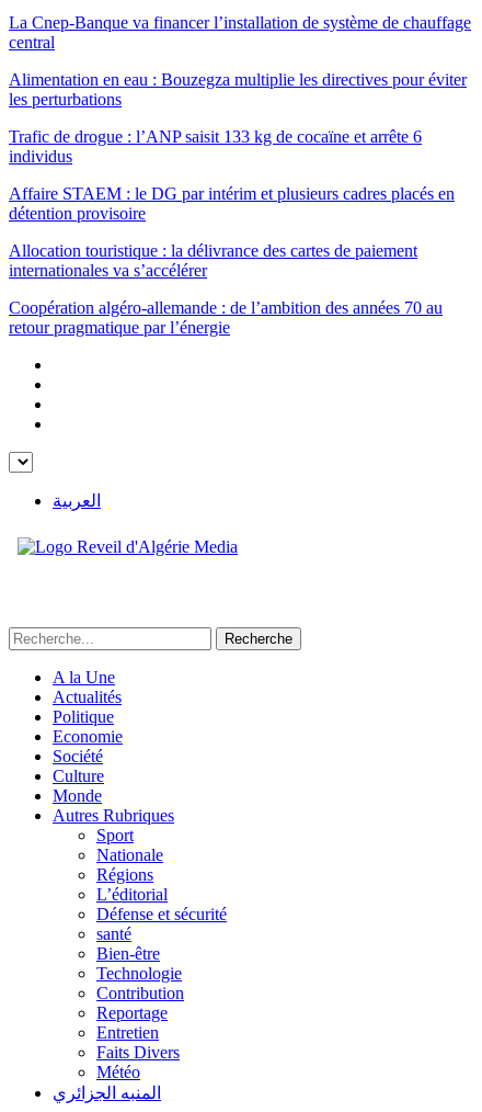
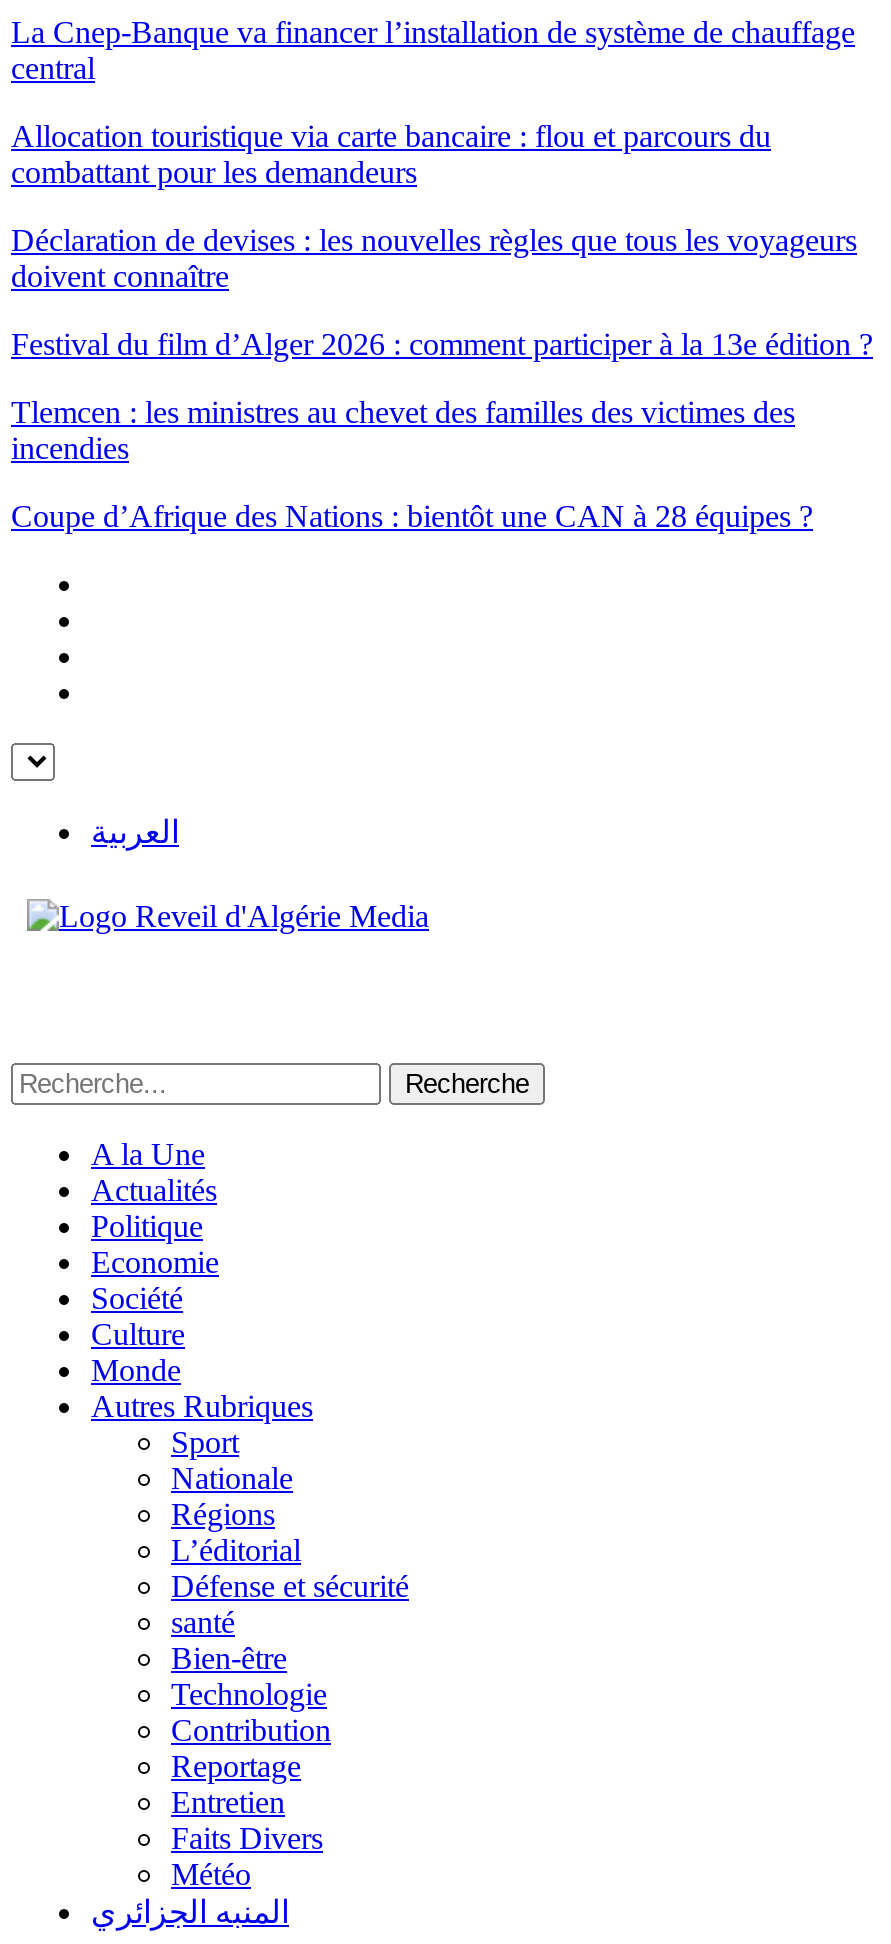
- Alimentation en eau : Bouzegza multiplie les directives pour éviter
- les perturbations
+ Allocation touristique via carte bancaire : flou et parcours du
+ combattant pour les demandeurs

- Trafic de drogue : l’ANP saisit 133 kg de cocaïne et arrête 6
- individus
+ Déclaration de devises : les nouvelles règles que tous les voyageurs
+ doivent connaître

- Affaire STAEM : le DG par intérim et plusieurs cadres placés en
- détention provisoire
+ Festival du film d’Alger 2026 : comment participer à la 13e édition ?

- Allocation touristique : la délivrance des cartes de paiement
- internationales va s’accélérer
+ Tlemcen : les ministres au chevet des familles des victimes des
+ incendies

- Coopération algéro-allemande : de l’ambition des années 70 au
- retour pragmatique par l’énergie
+ Coupe d’Afrique des Nations : bientôt une CAN à 28 équipes ?
